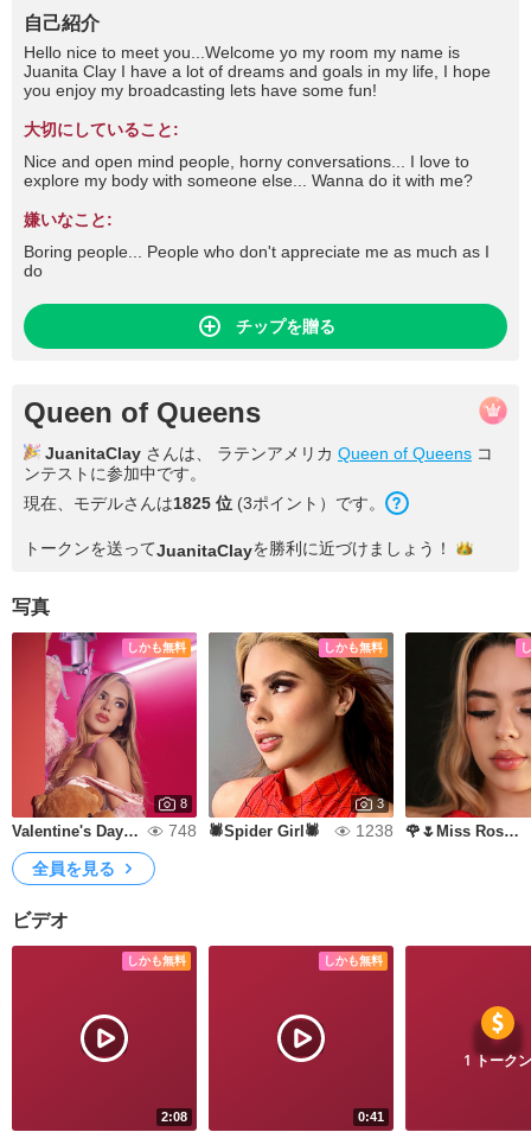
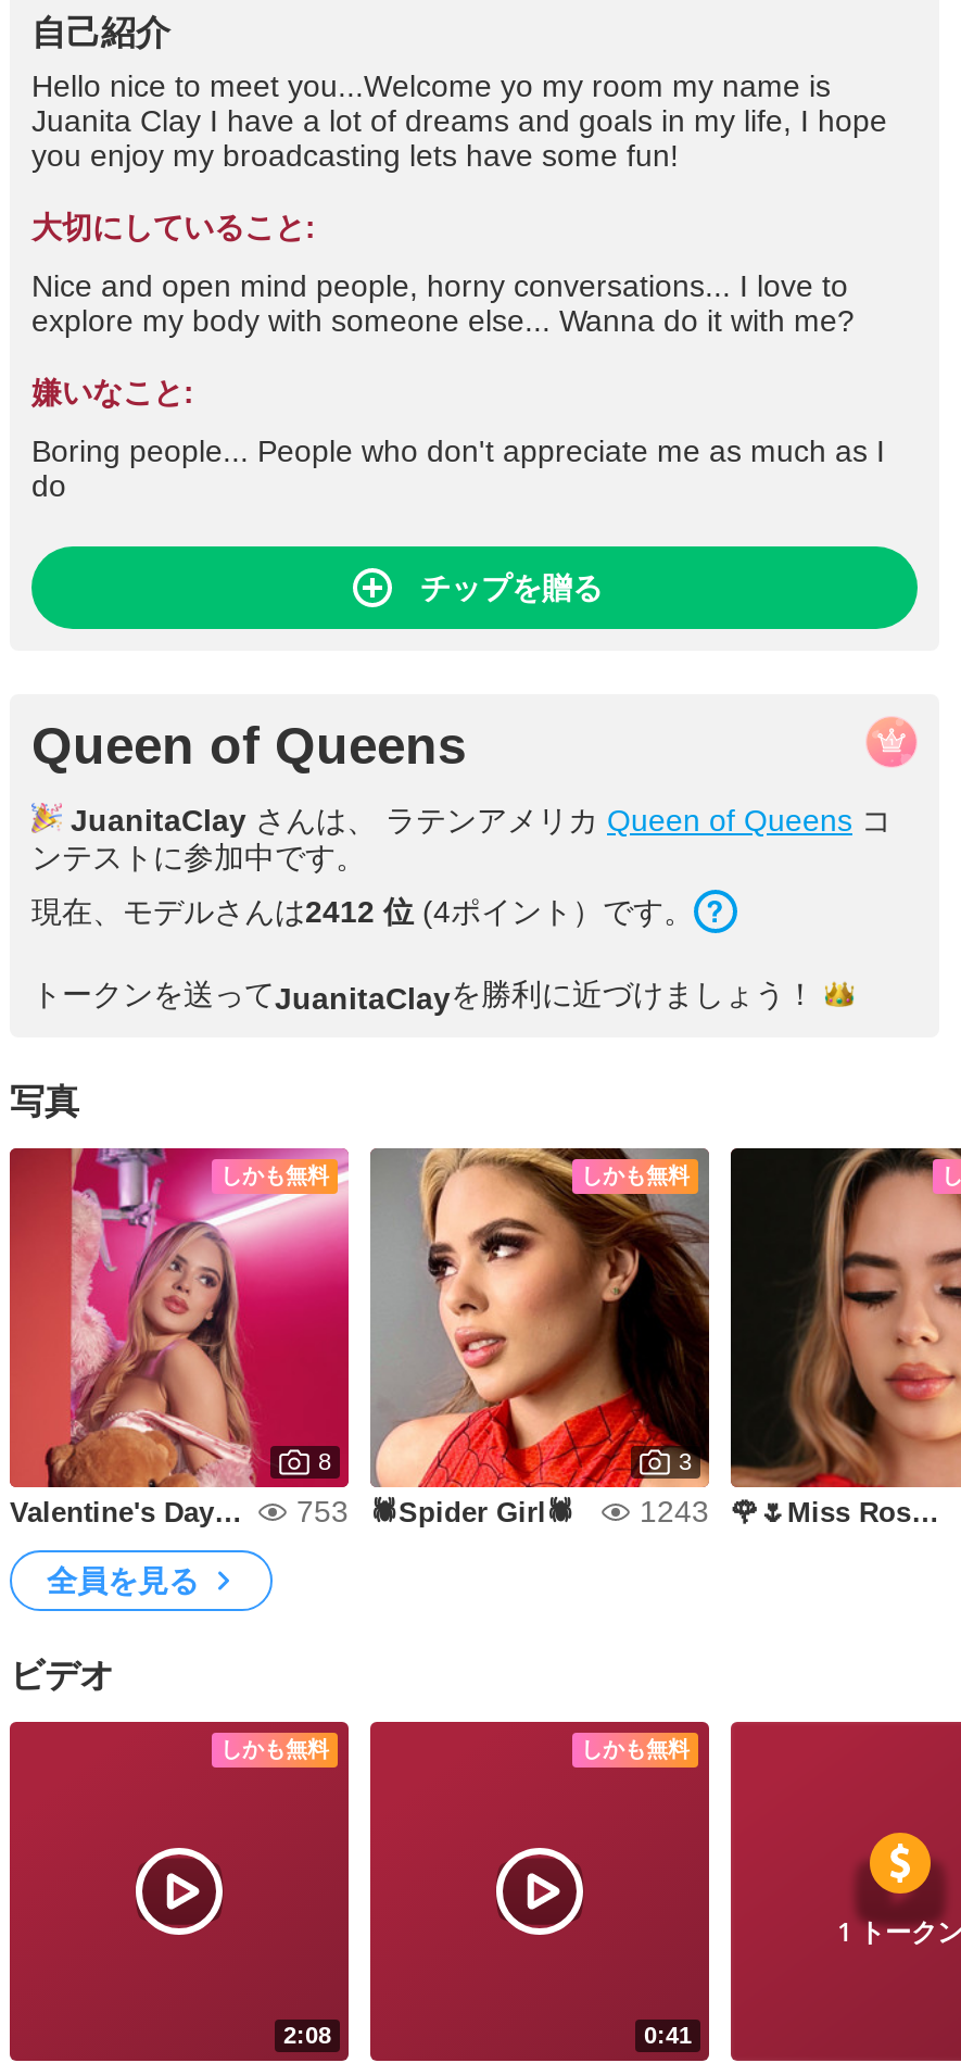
- 現在、モデルさんは1825 位(3ポイント）です。
+ 現在、モデルさんは2412 位(4ポイント）です。

- 748
+ 753

- 1238
+ 1243
